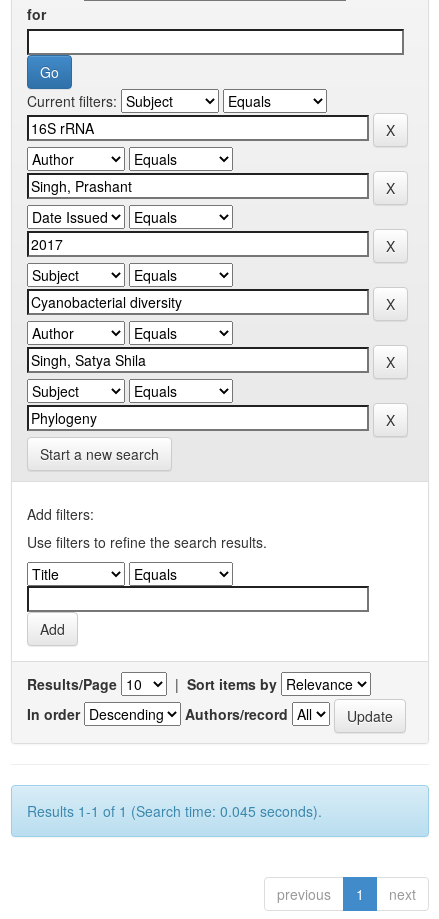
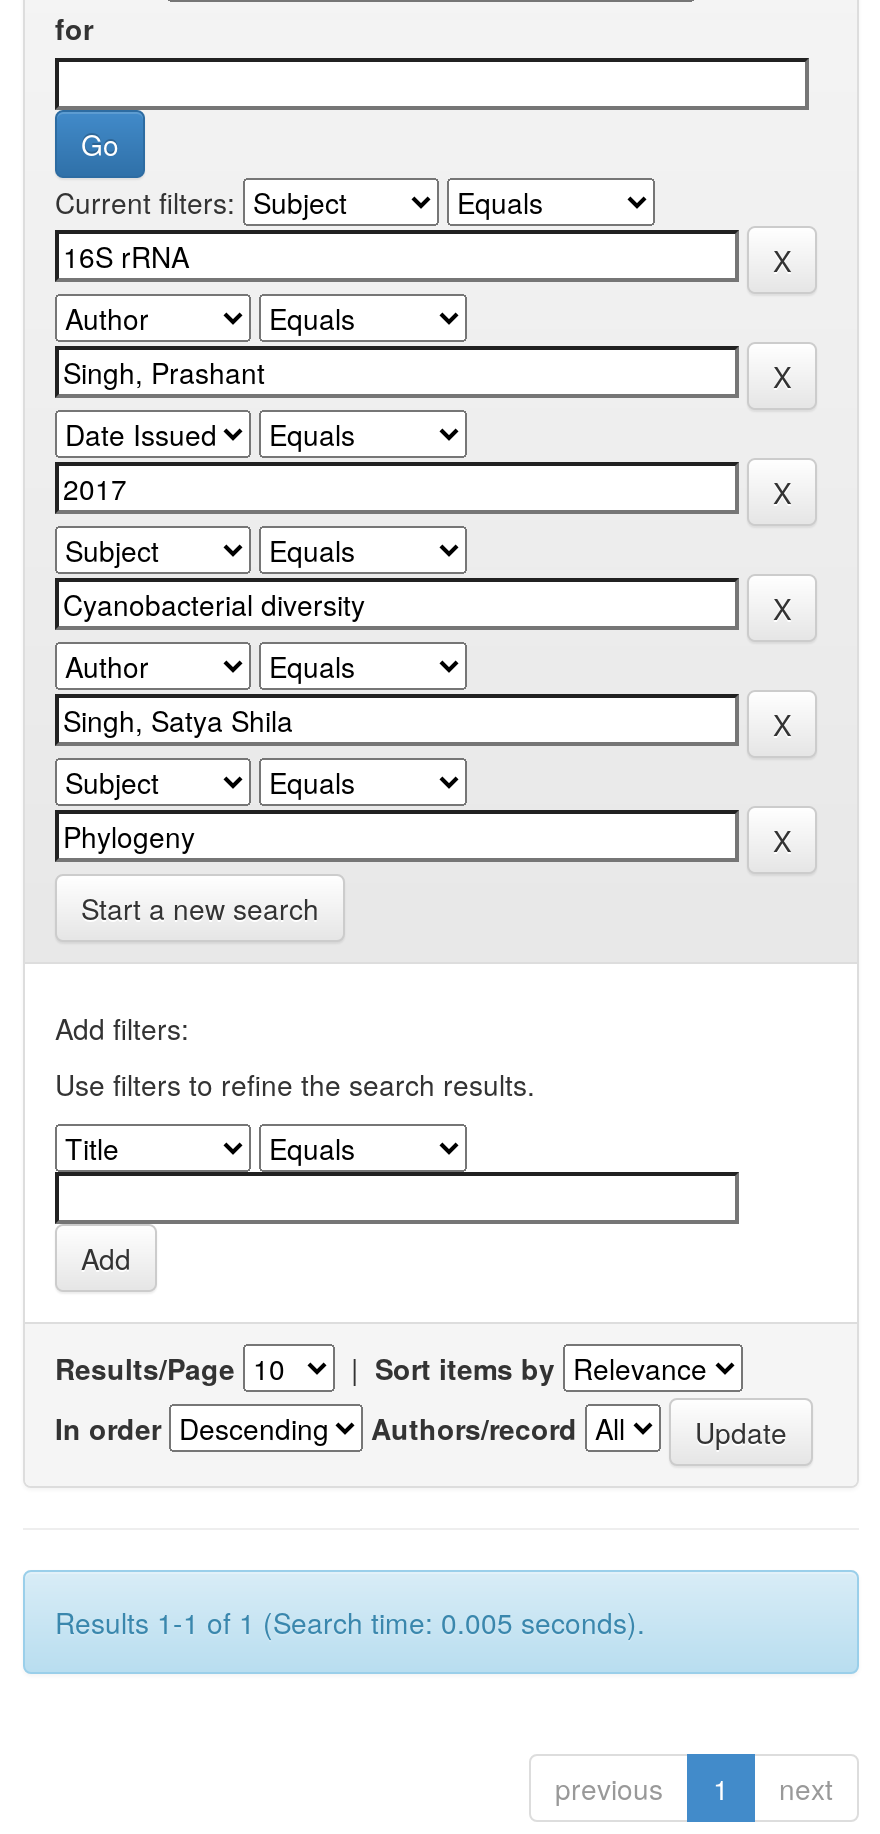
- Results 1-1 of 1 (Search time: 0.045 seconds).
+ Results 1-1 of 1 (Search time: 0.005 seconds).
